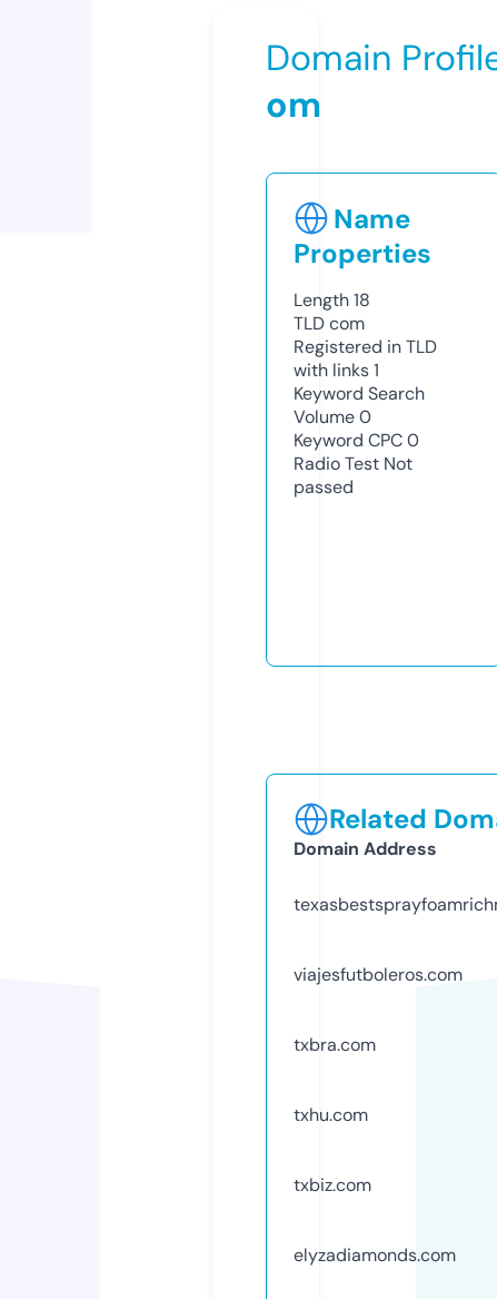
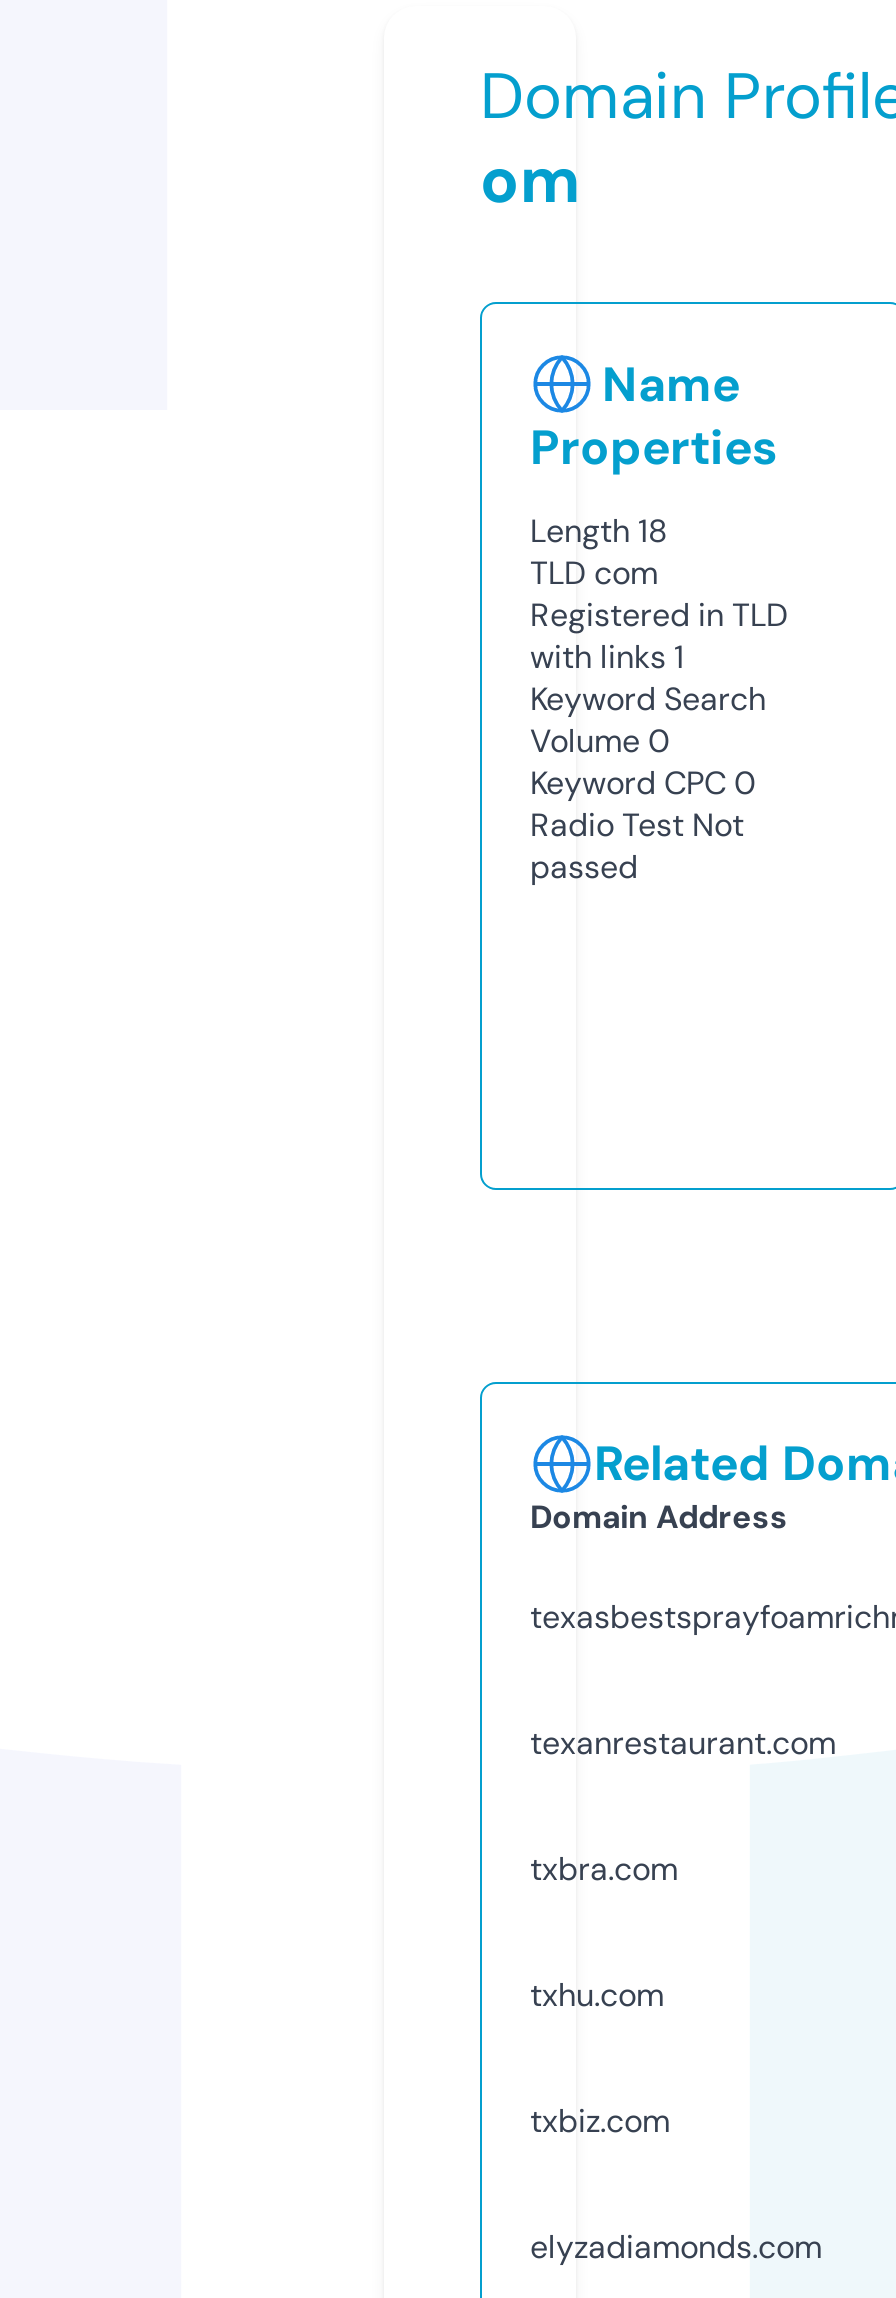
- viajesfutboleros.com
+ texanrestaurant.com
